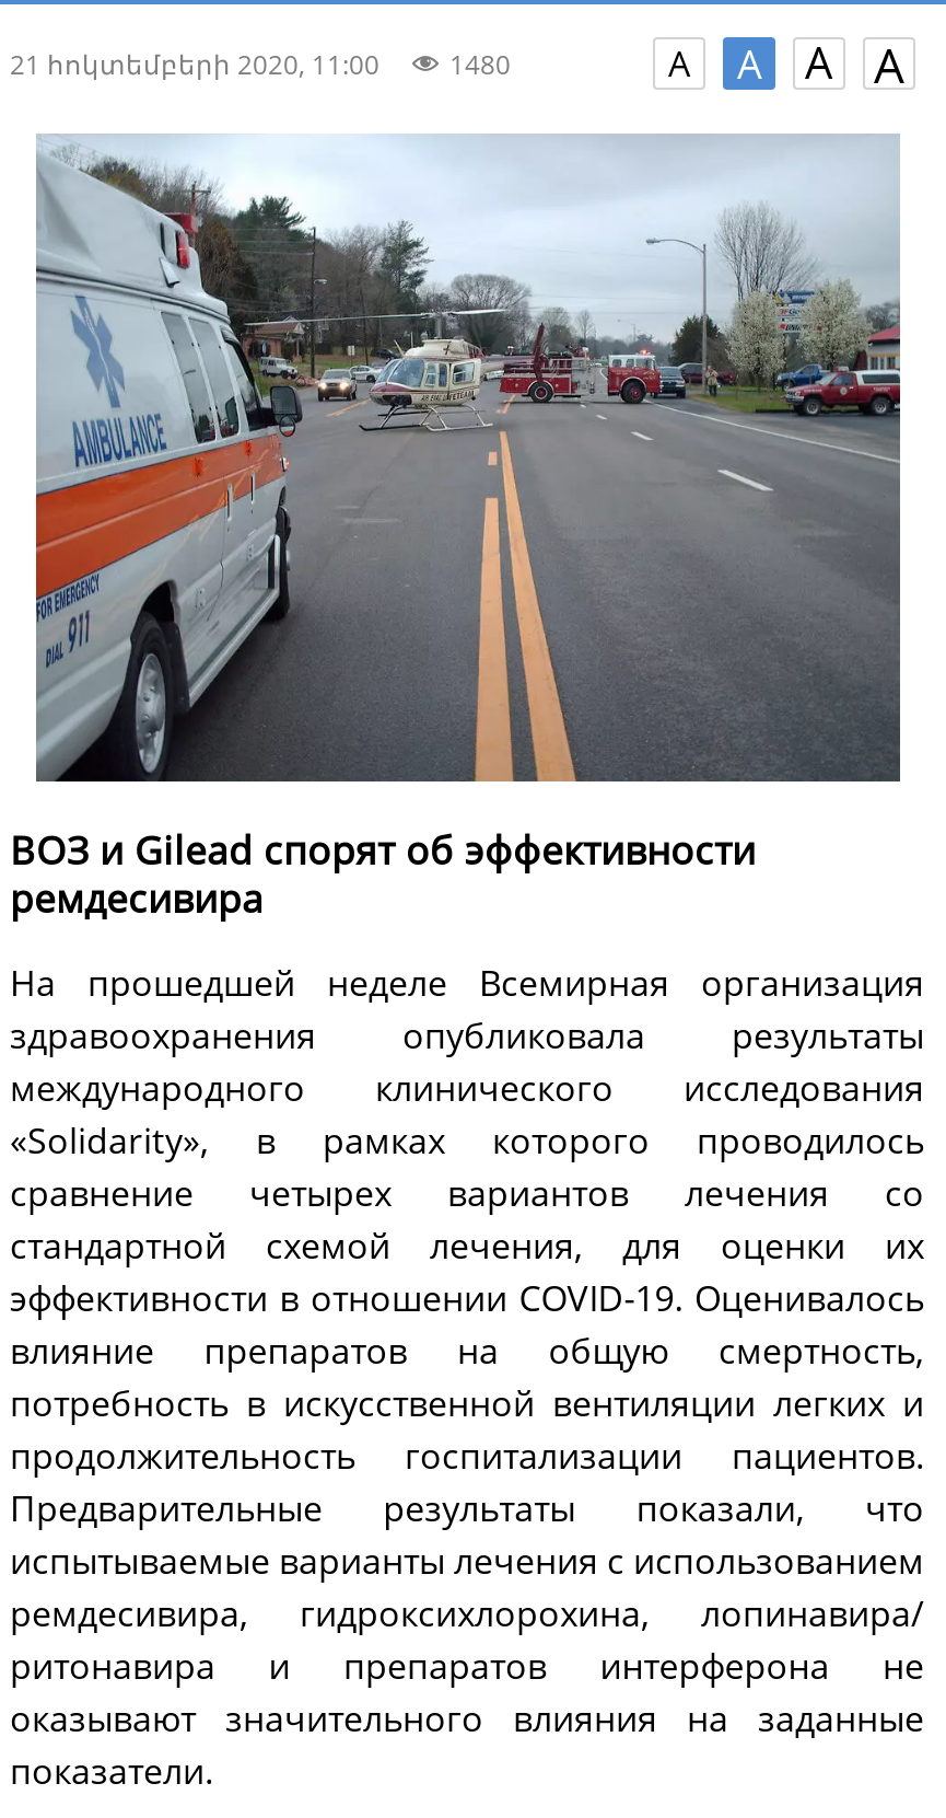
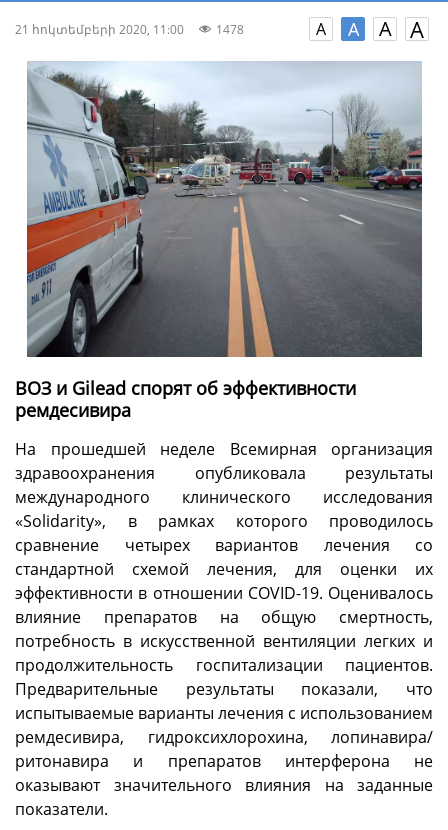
- 21 հոկտեմբերի 2020, 11:00 1480
+ 21 հոկտեմբերի 2020, 11:00 1478
